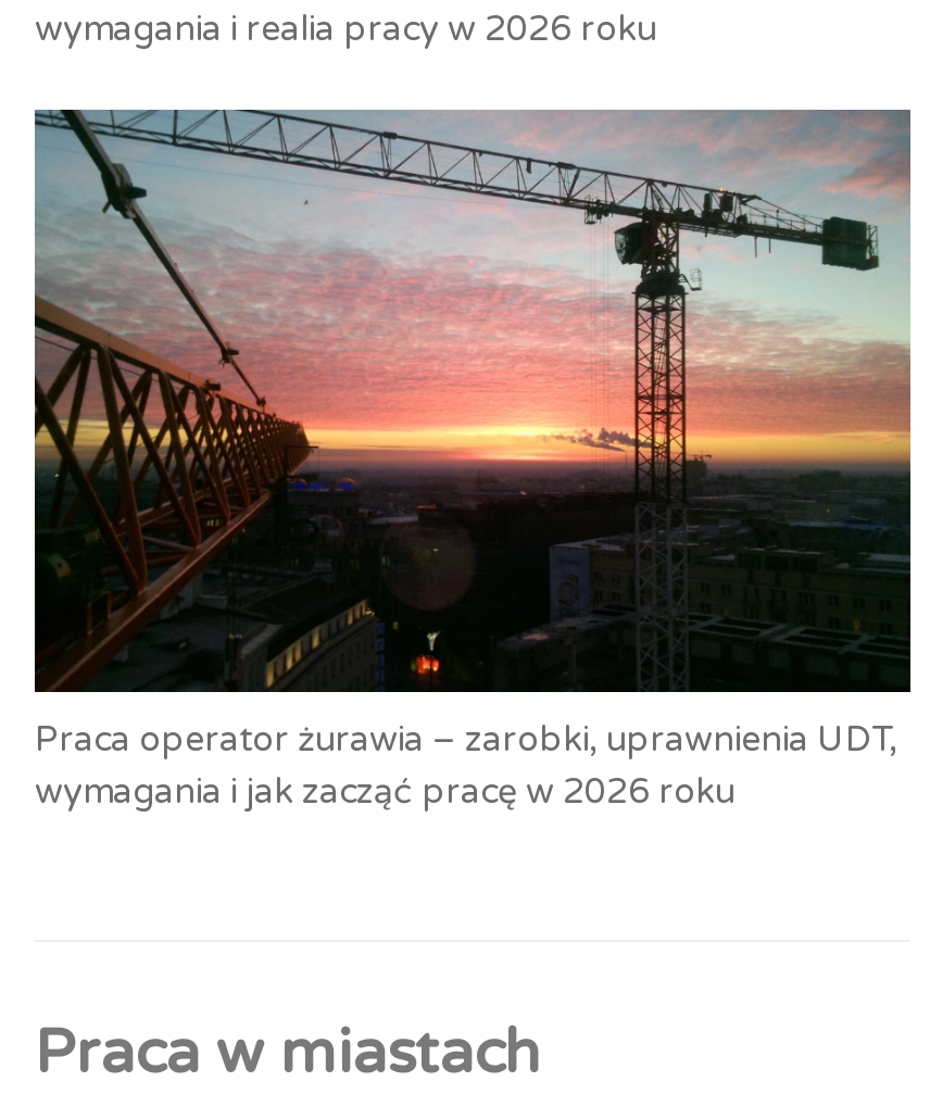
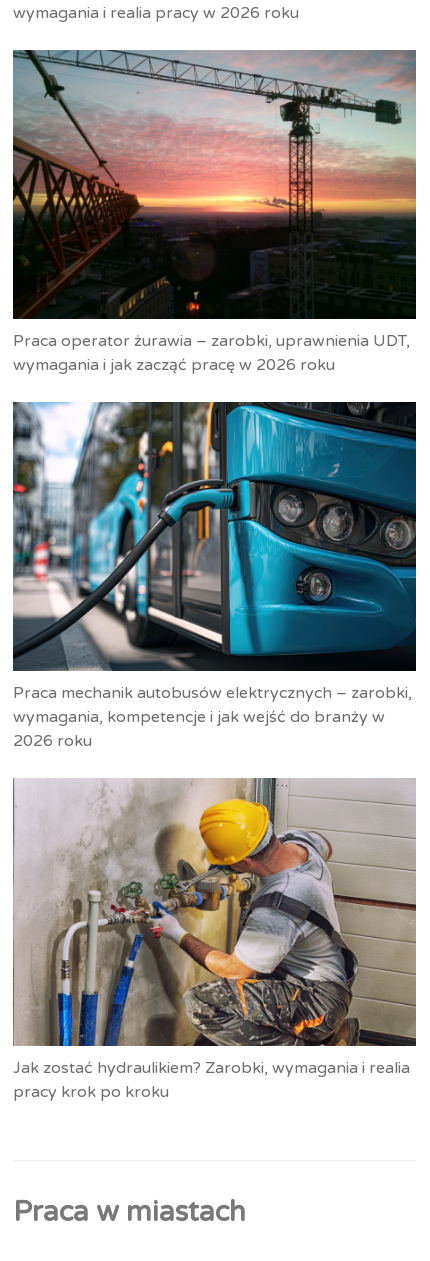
+ [image]
+ Praca mechanik autobusów elektrycznych – zarobki,
+ wymagania, kompetencje i jak wejść do branży w
+ 2026 roku

+ [image]
+ Jak zostać hydraulikiem? Zarobki, wymagania i realia
+ pracy krok po kroku
